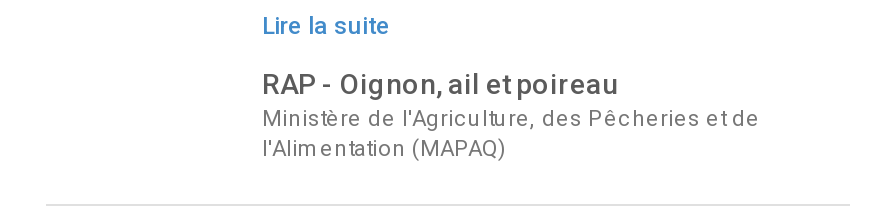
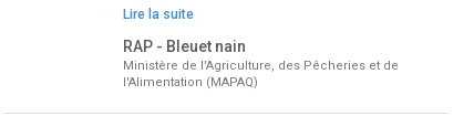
- RAP - Oignon, ail et poireau
+ RAP - Bleuet nain
